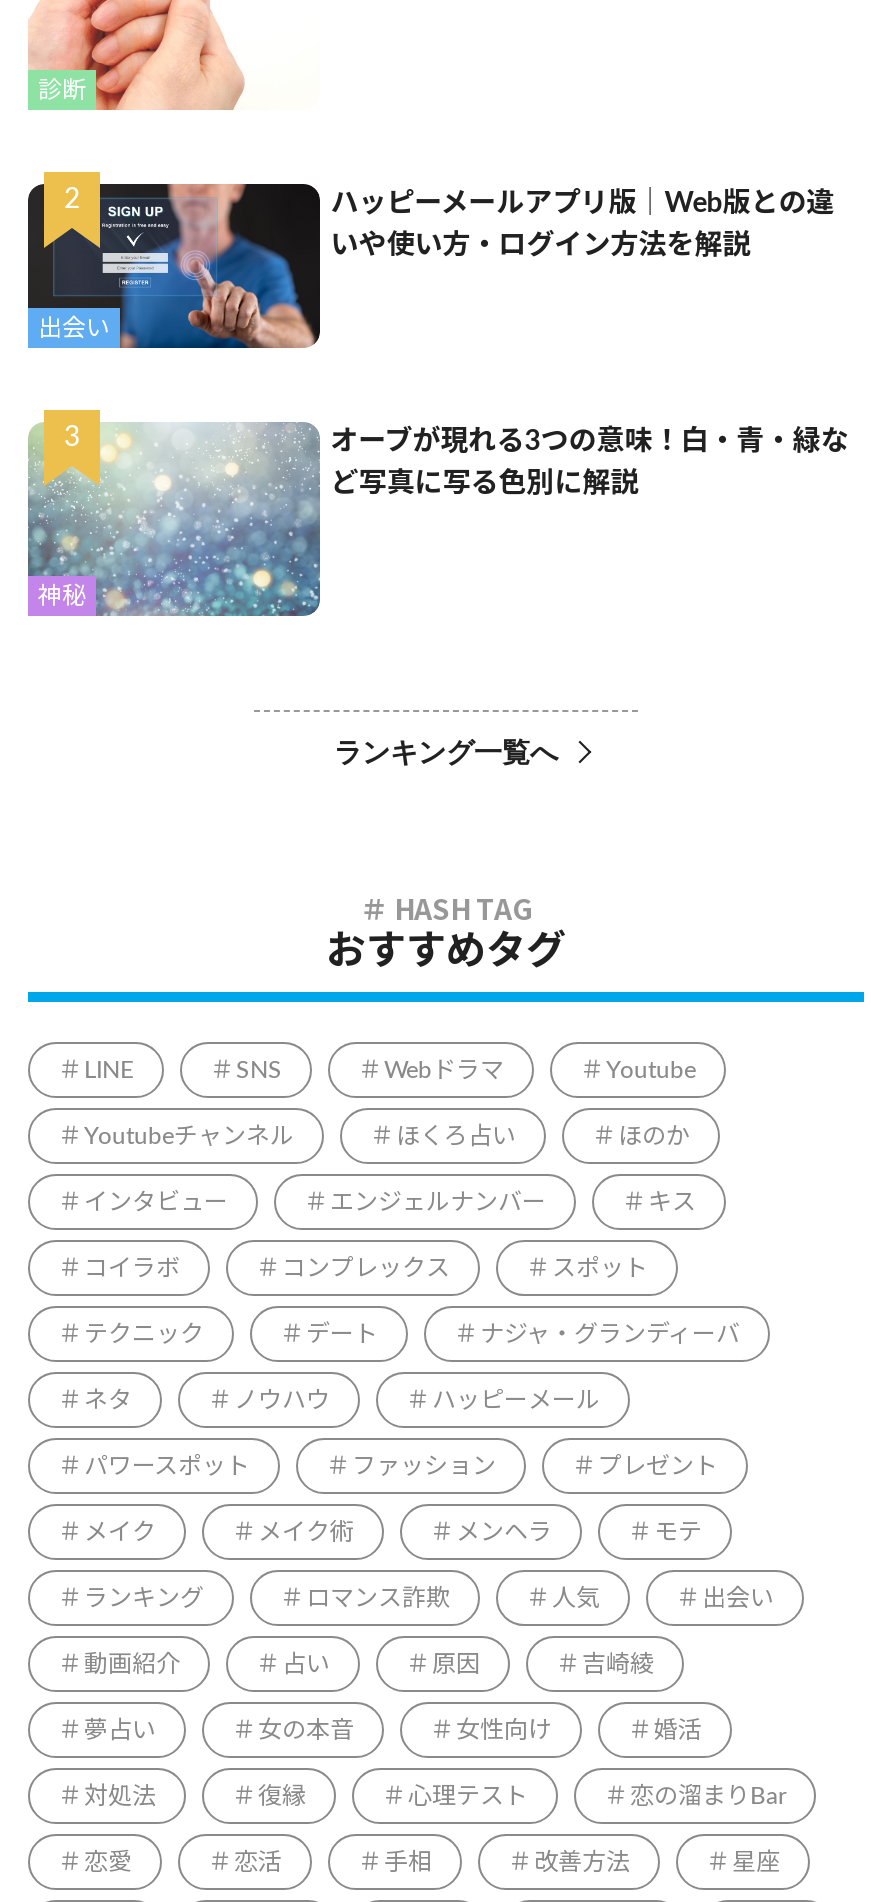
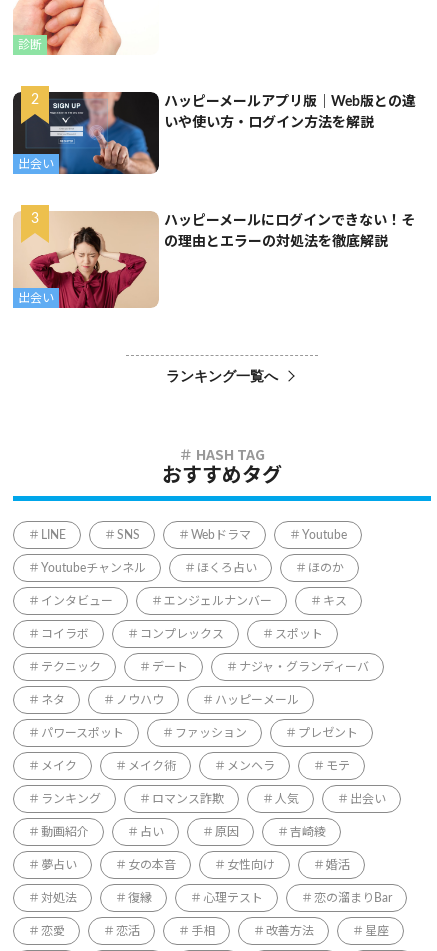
- [image]
- 神秘
+ [image]
+ 出会い

- オーブが現れる3つの意味！白・青・緑な
+ ハッピーメールにログインできない！そ

- ど写真に写る色別に解説
+ の理由とエラーの対処法を徹底解説
